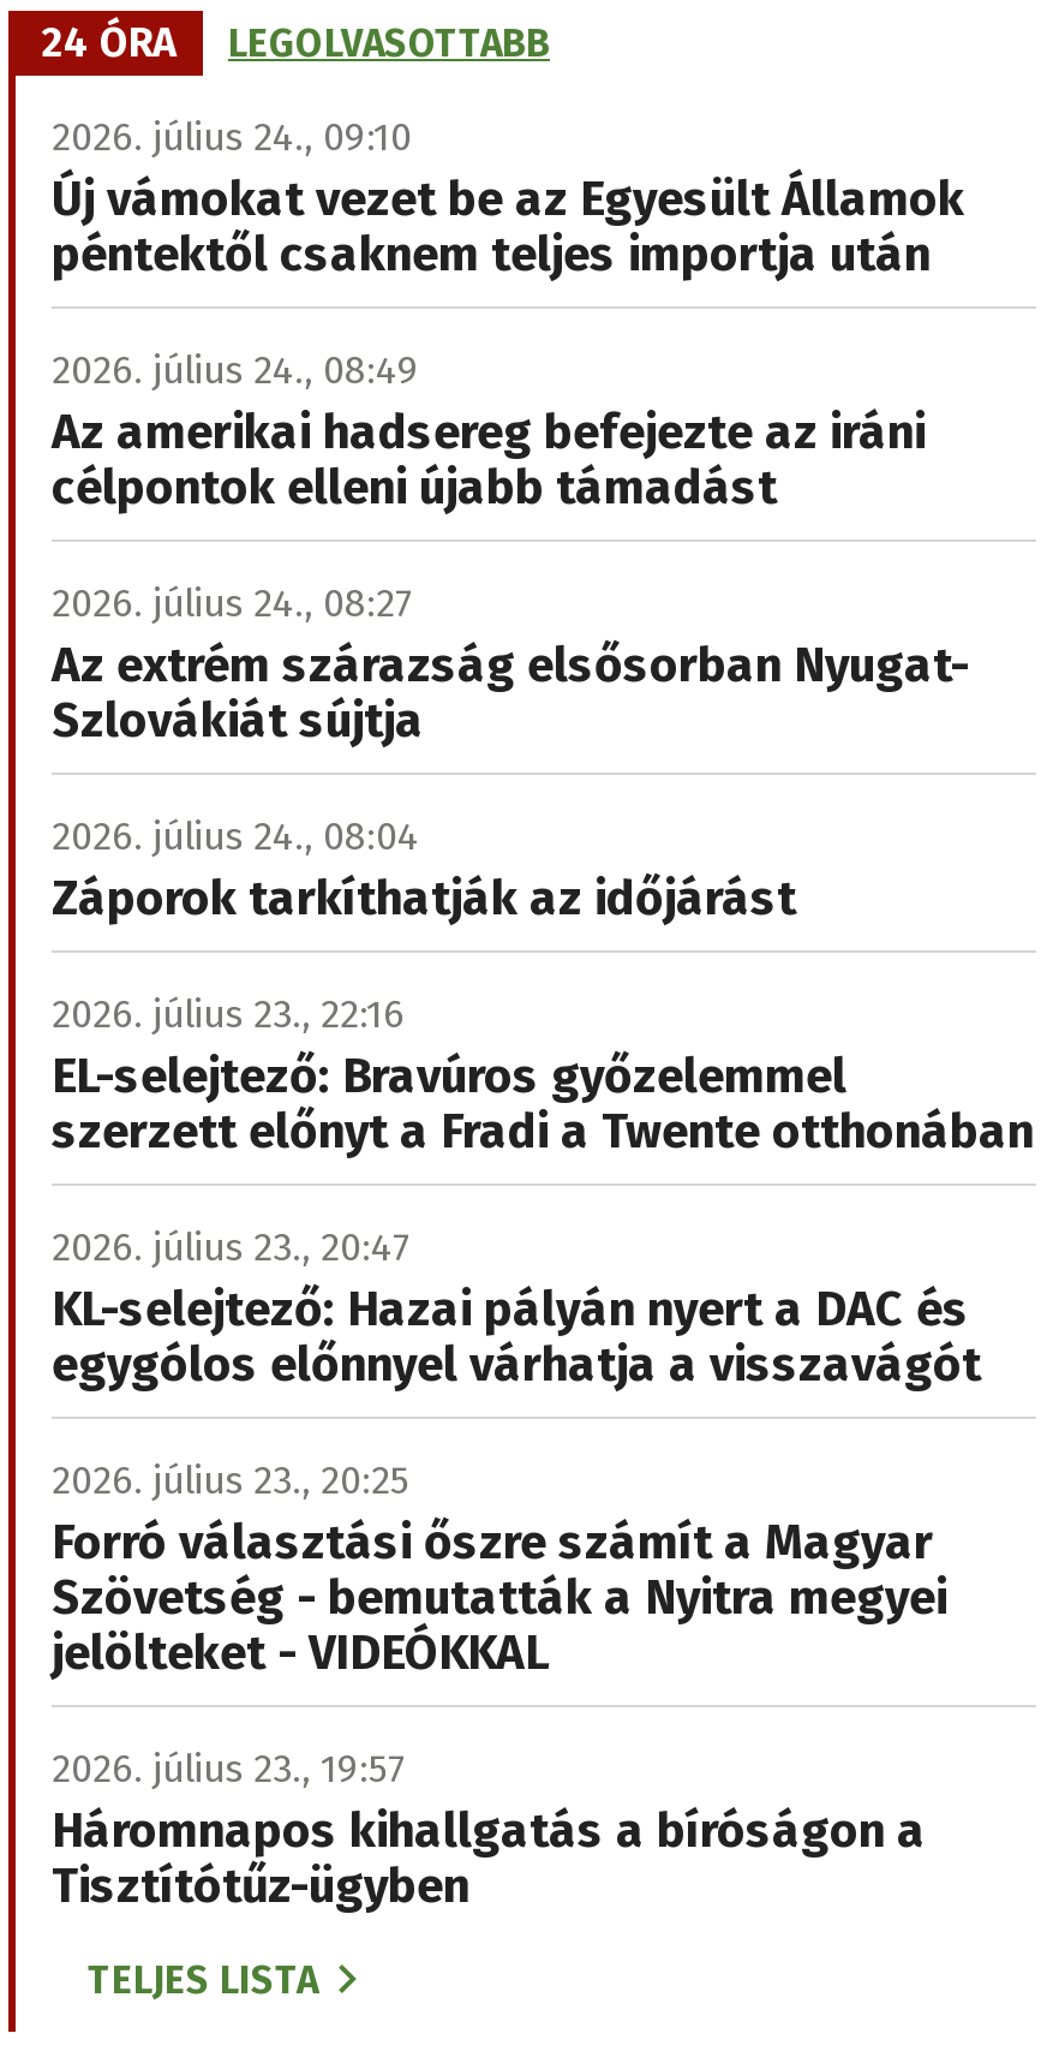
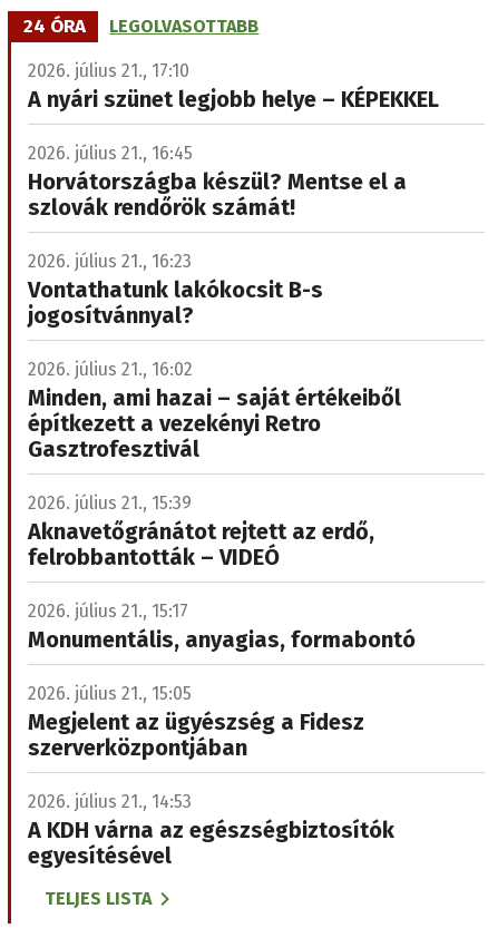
- 2026. július 24., 09:10
- Új vámokat vezet be az Egyesült Államok
- péntektől csaknem teljes importja után
+ 2026. július 21., 17:10
+ A nyári szünet legjobb helye – KÉPEKKEL

- 2026. július 24., 08:49
- Az amerikai hadsereg befejezte az iráni
- célpontok elleni újabb támadást
+ 2026. július 21., 16:45
+ Horvátországba készül? Mentse el a
+ szlovák rendőrök számát!

- 2026. július 24., 08:27
- Az extrém szárazság elsősorban Nyugat-
- Szlovákiát sújtja
+ 2026. július 21., 16:23
+ Vontathatunk lakókocsit B-s
+ jogosítvánnyal?

- 2026. július 24., 08:04
- Záporok tarkíthatják az időjárást
+ 2026. július 21., 16:02
+ Minden, ami hazai – saját értékeiből
+ építkezett a vezekényi Retro
+ Gasztrofesztivál

- 2026. július 23., 22:16
- EL-selejtező: Bravúros győzelemmel
- szerzett előnyt a Fradi a Twente otthonában
+ 2026. július 21., 15:39
+ Aknavetőgránátot rejtett az erdő,
+ felrobbantották – VIDEÓ

- 2026. július 23., 20:47
- KL-selejtező: Hazai pályán nyert a DAC és
- egygólos előnnyel várhatja a visszavágót
+ 2026. július 21., 15:17
+ Monumentális, anyagias, formabontó

- 2026. július 23., 20:25
- Forró választási őszre számít a Magyar
- Szövetség - bemutatták a Nyitra megyei
- jelölteket - VIDEÓKKAL
+ 2026. július 21., 15:05
+ Megjelent az ügyészség a Fidesz
+ szerverközpontjában

- 2026. július 23., 19:57
- Háromnapos kihallgatás a bíróságon a
- Tisztítótűz-ügyben
+ 2026. július 21., 14:53
+ A KDH várna az egészségbiztosítók
+ egyesítésével
